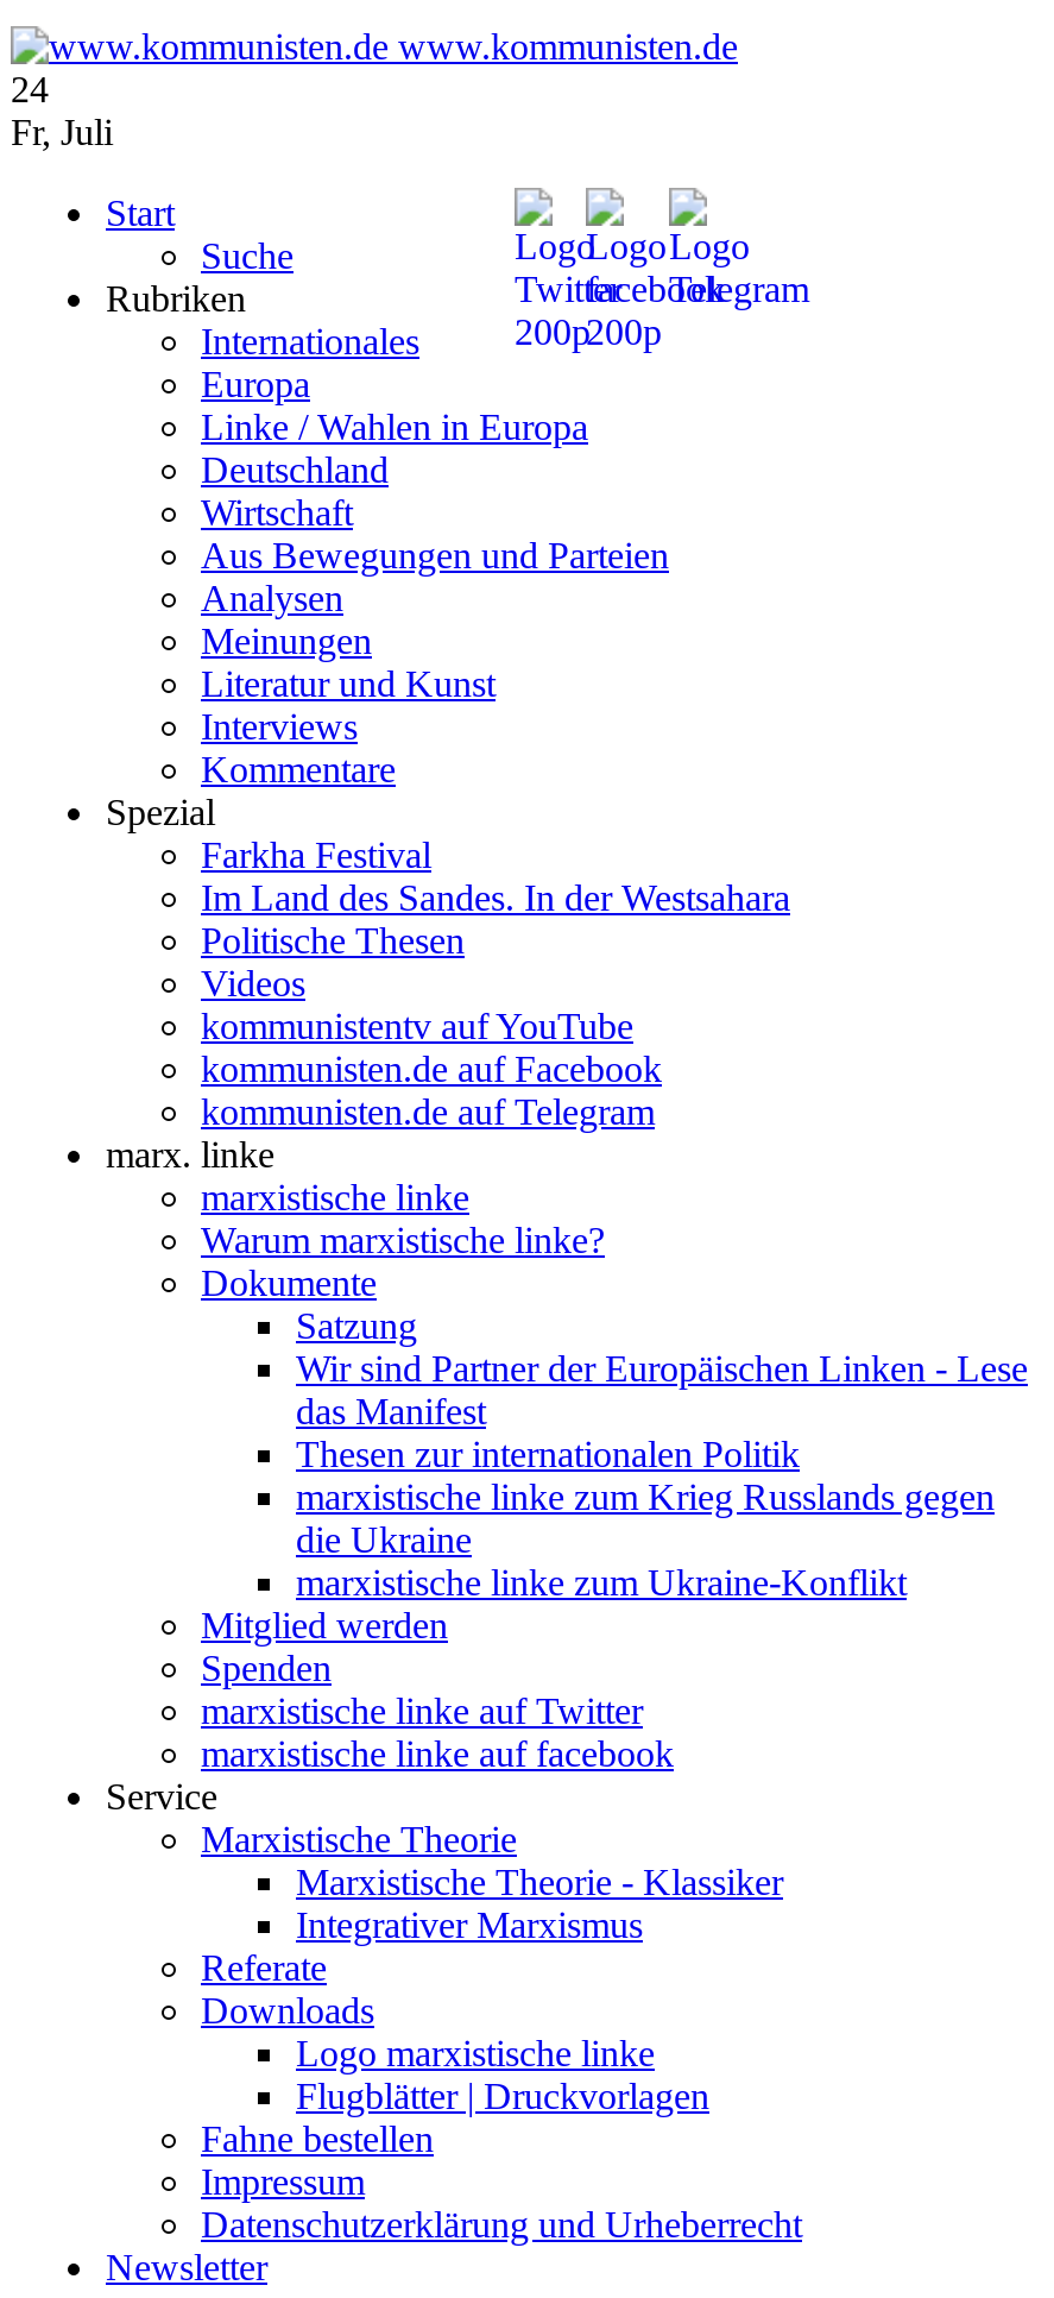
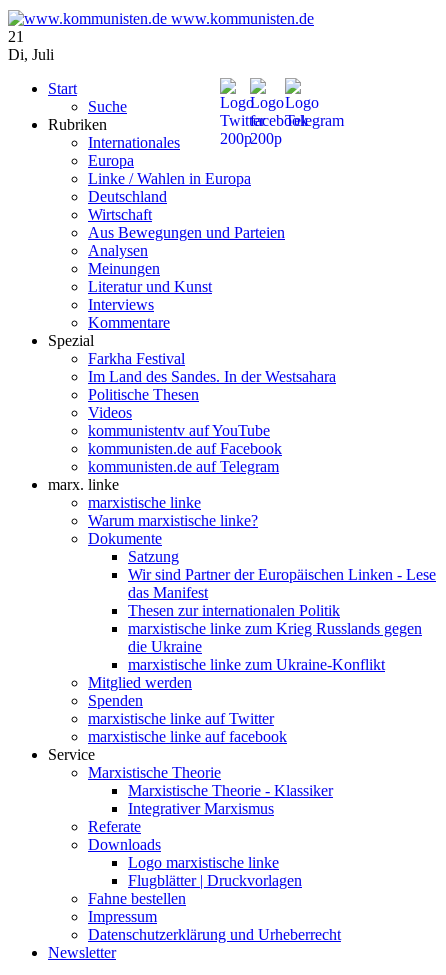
- 24
+ 21

- Fr, Juli
+ Di, Juli
